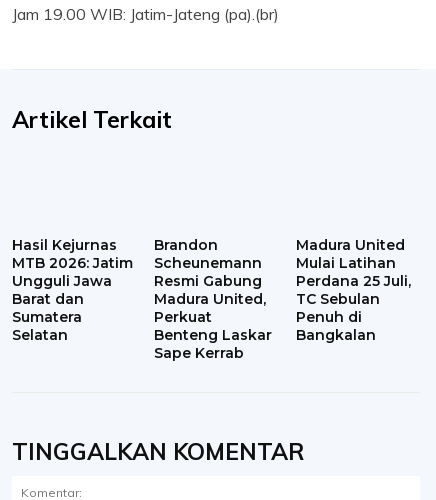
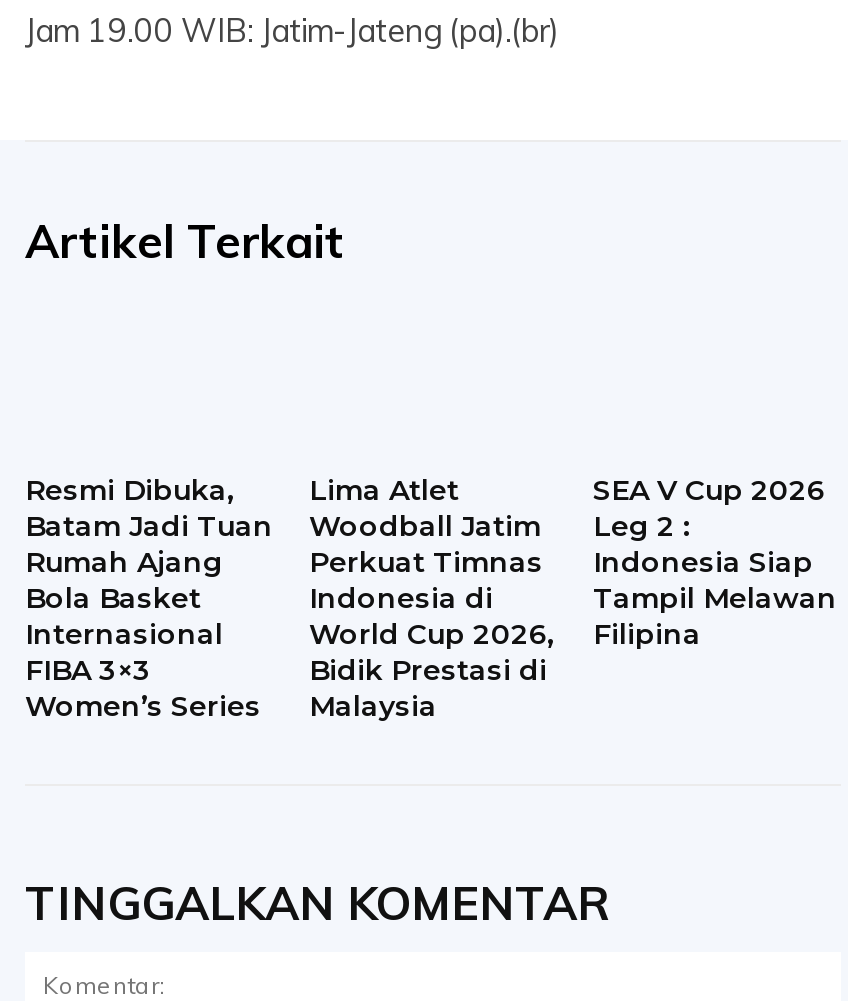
- Hasil Kejurnas
- MTB 2026: Jatim
- Ungguli Jawa
- Barat dan
- Sumatera
- Selatan
+ Resmi Dibuka,
+ Batam Jadi Tuan
+ Rumah Ajang
+ Bola Basket
+ Internasional
+ FIBA 3×3
+ Women’s Series

- Brandon
- Scheunemann
- Resmi Gabung
- Madura United,
- Perkuat
- Benteng Laskar
- Sape Kerrab
+ Lima Atlet
+ Woodball Jatim
+ Perkuat Timnas
+ Indonesia di
+ World Cup 2026,
+ Bidik Prestasi di
+ Malaysia

- Madura United
- Mulai Latihan
- Perdana 25 Juli,
- TC Sebulan
- Penuh di
- Bangkalan
+ SEA V Cup 2026
+ Leg 2 :
+ Indonesia Siap
+ Tampil Melawan
+ Filipina
